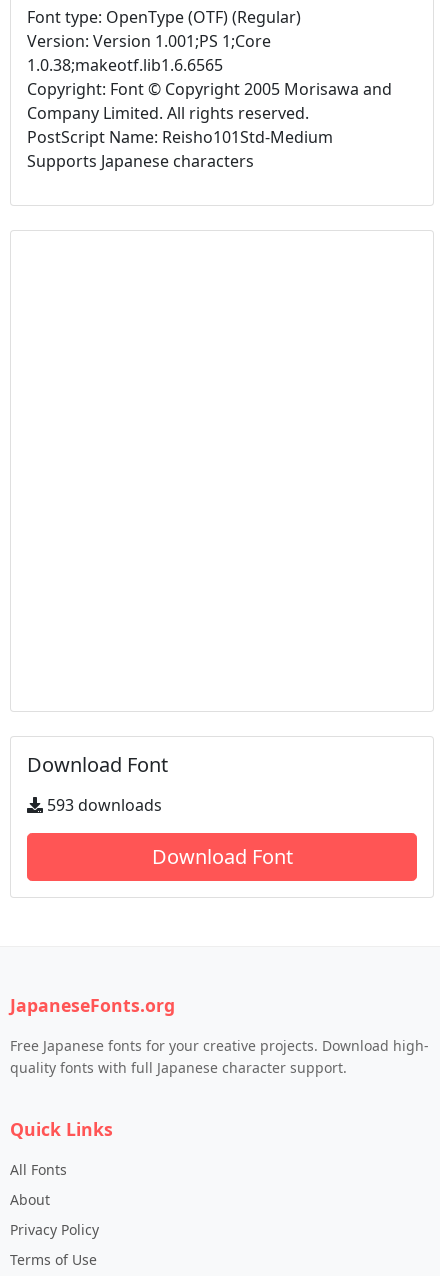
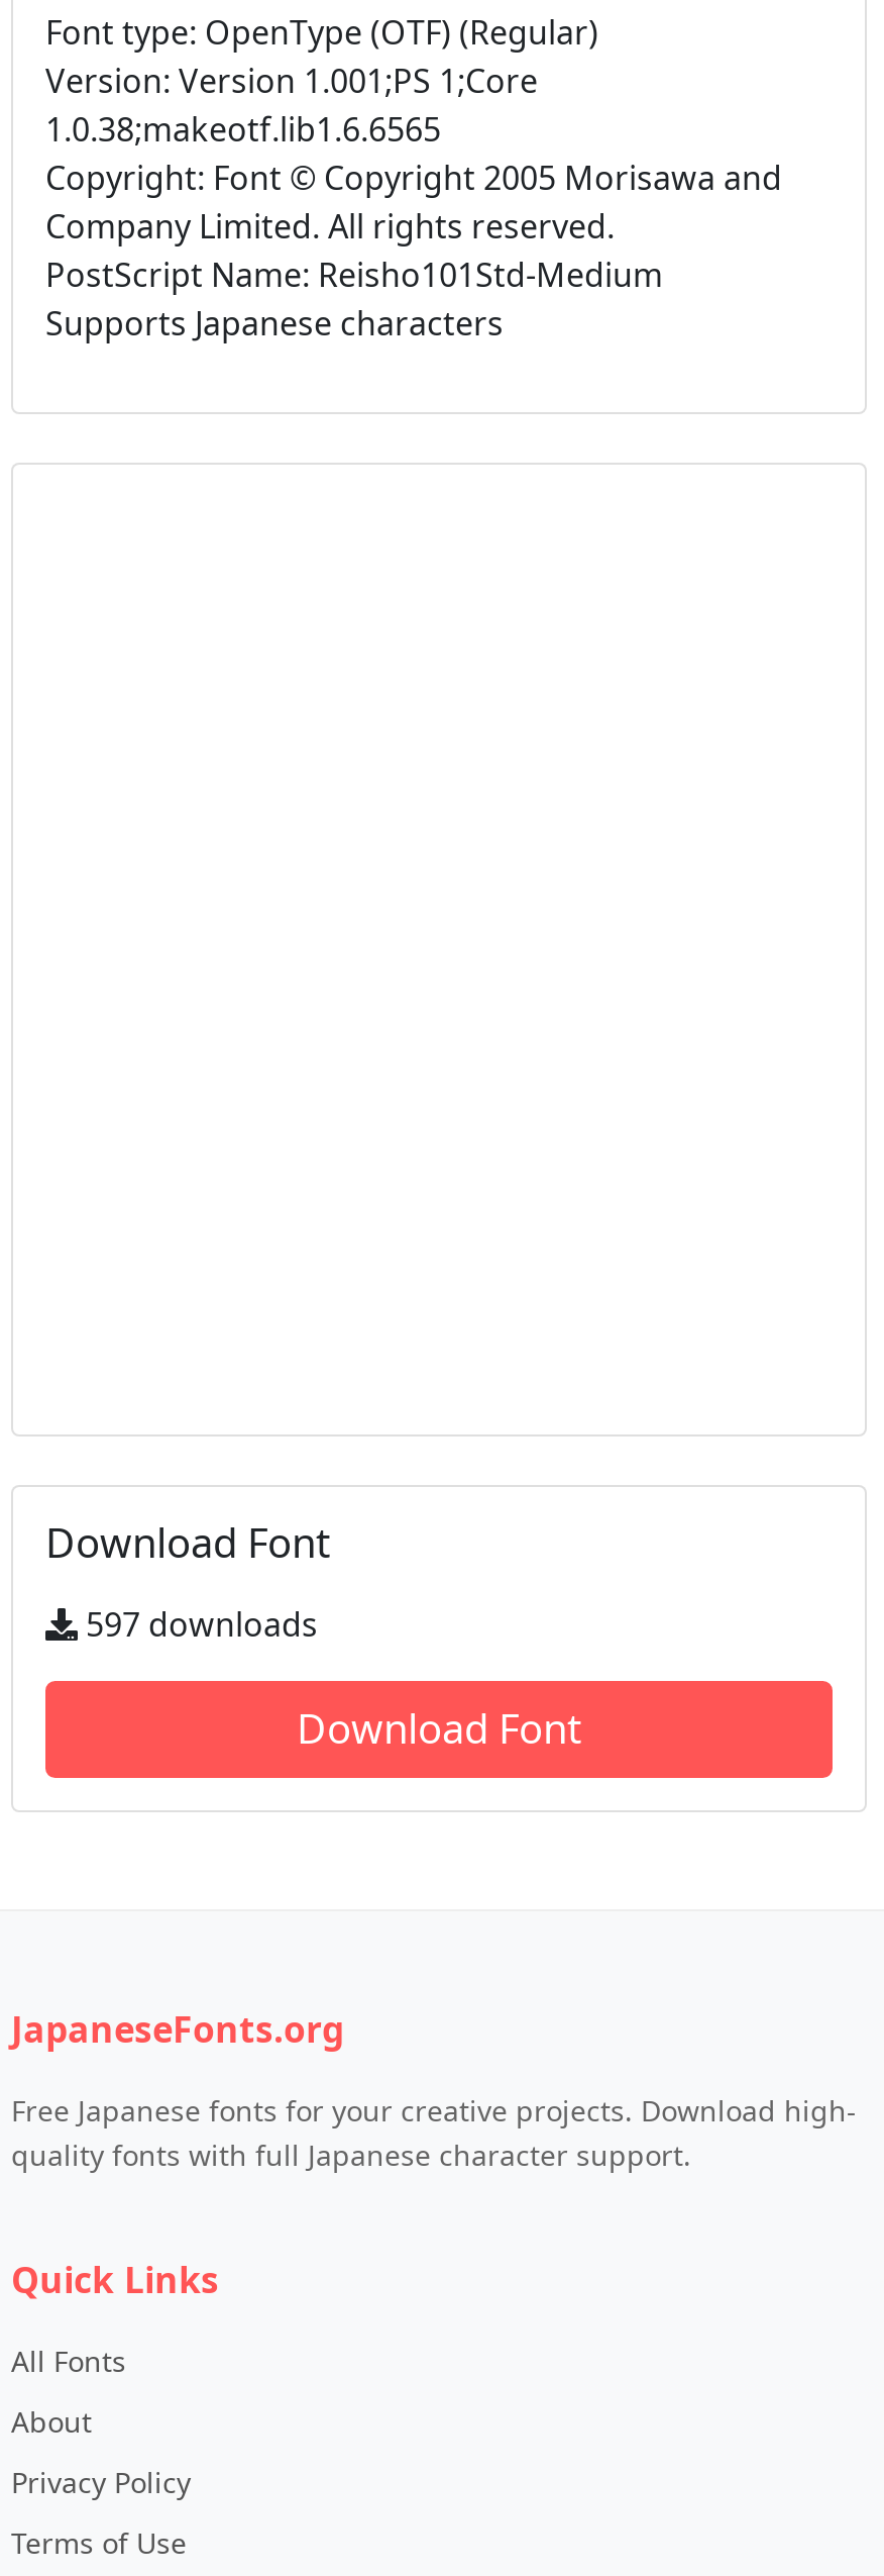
- 593 downloads
+ 597 downloads
